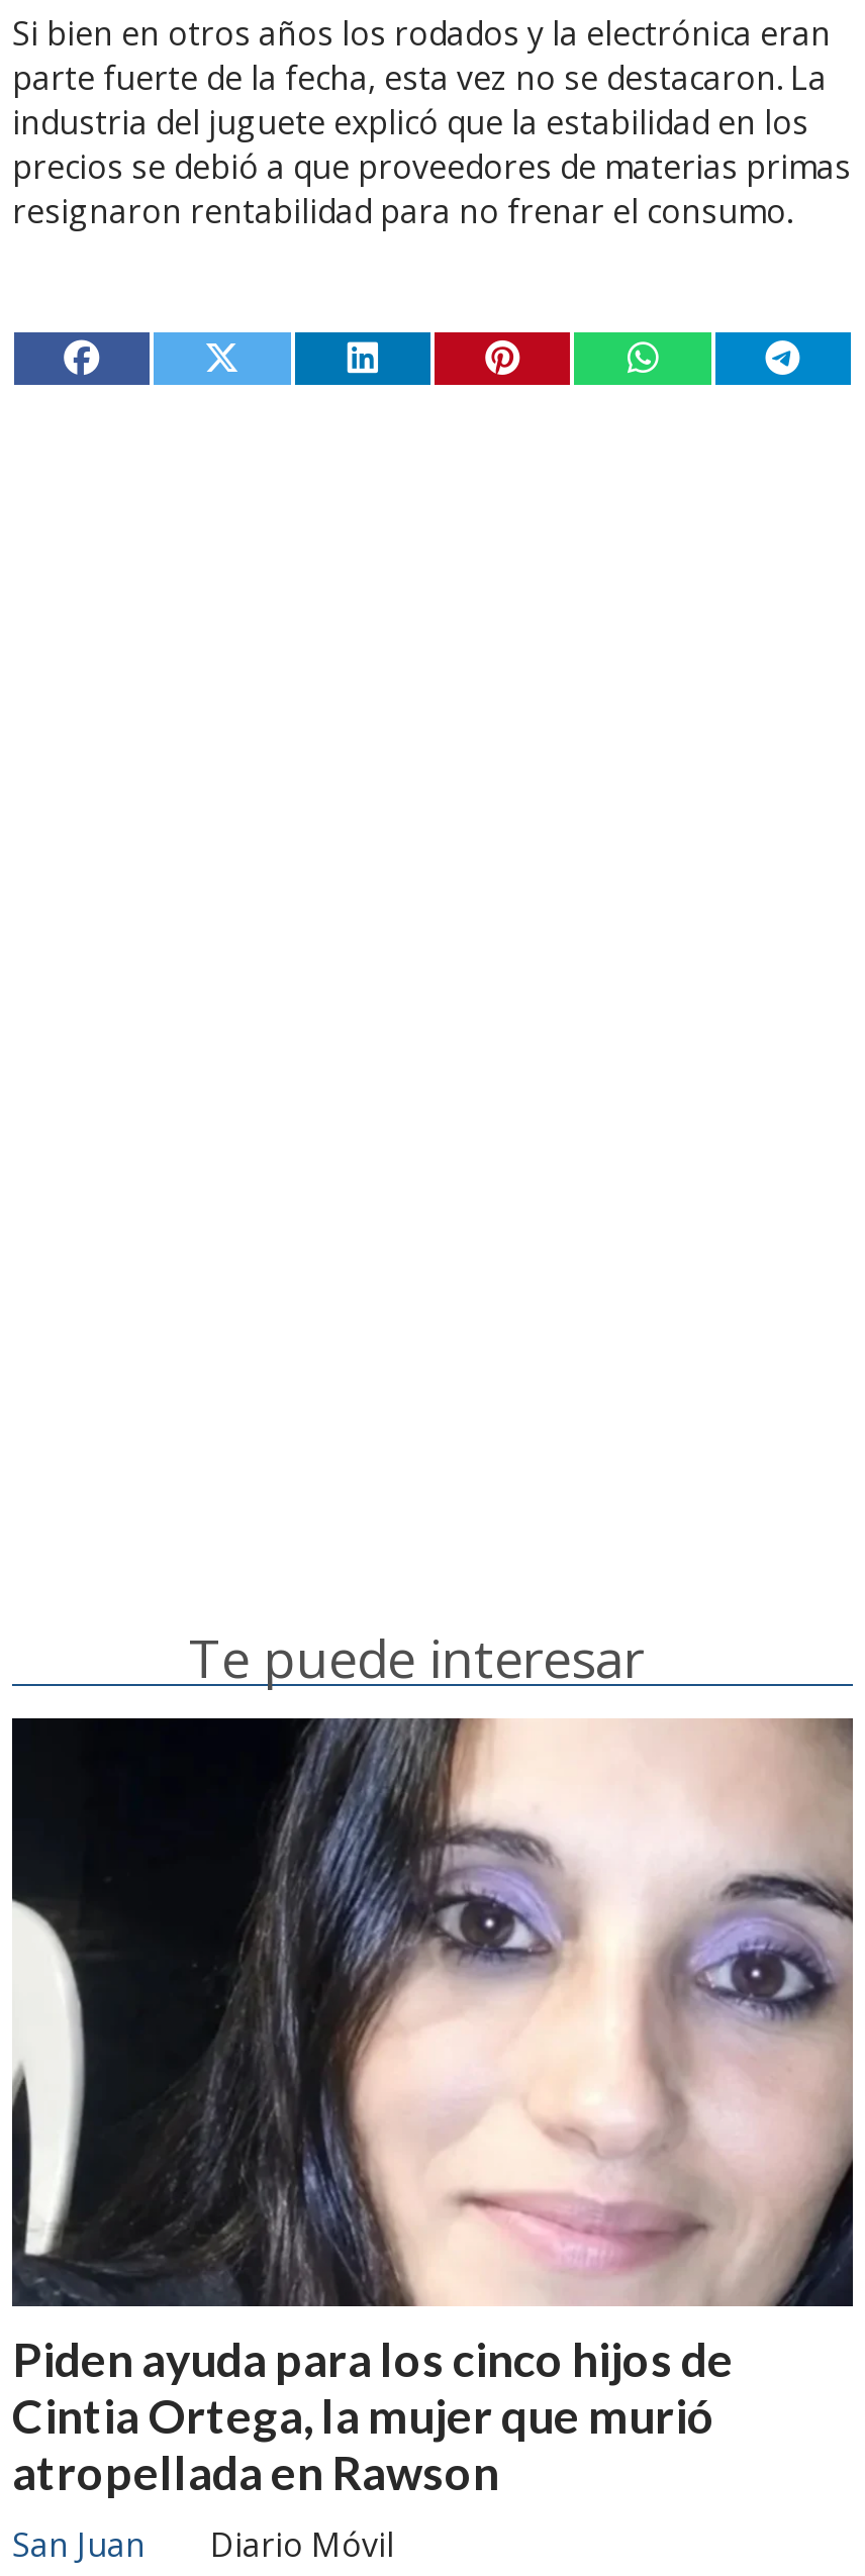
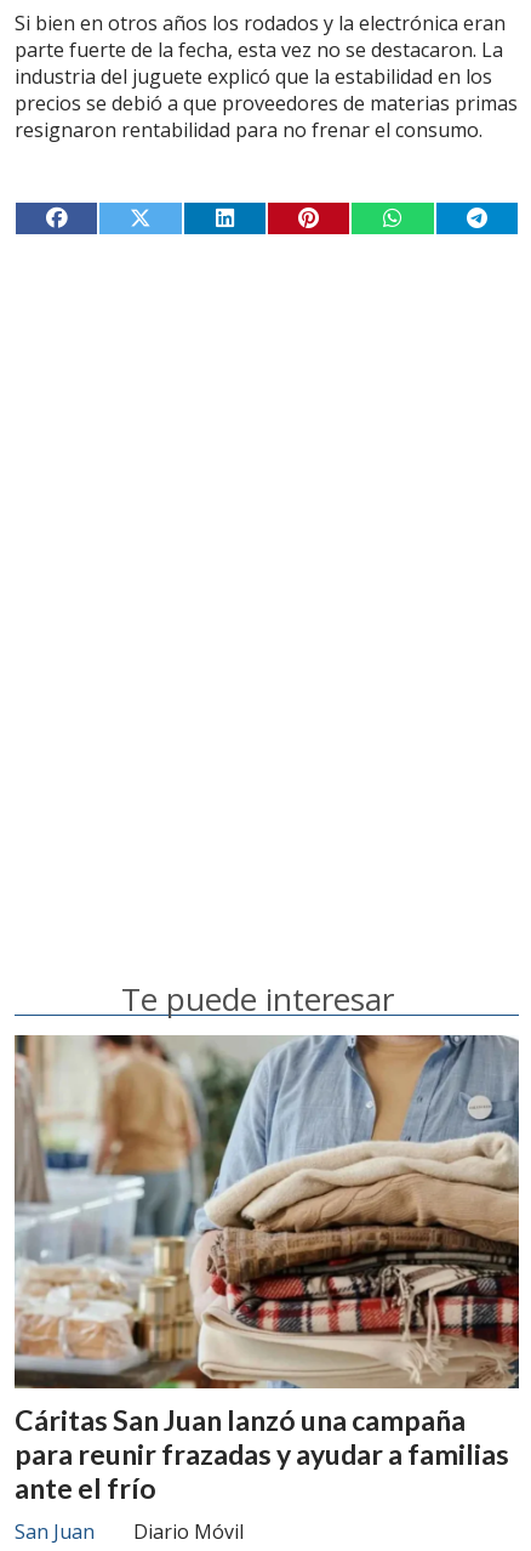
- [image]
- Piden ayuda para los cinco hijos de
- Cintia Ortega, la mujer que murió
- atropellada en Rawson
+ [image]
+ Cáritas San Juan lanzó una campaña
+ para reunir frazadas y ayudar a familias
+ ante el frío
